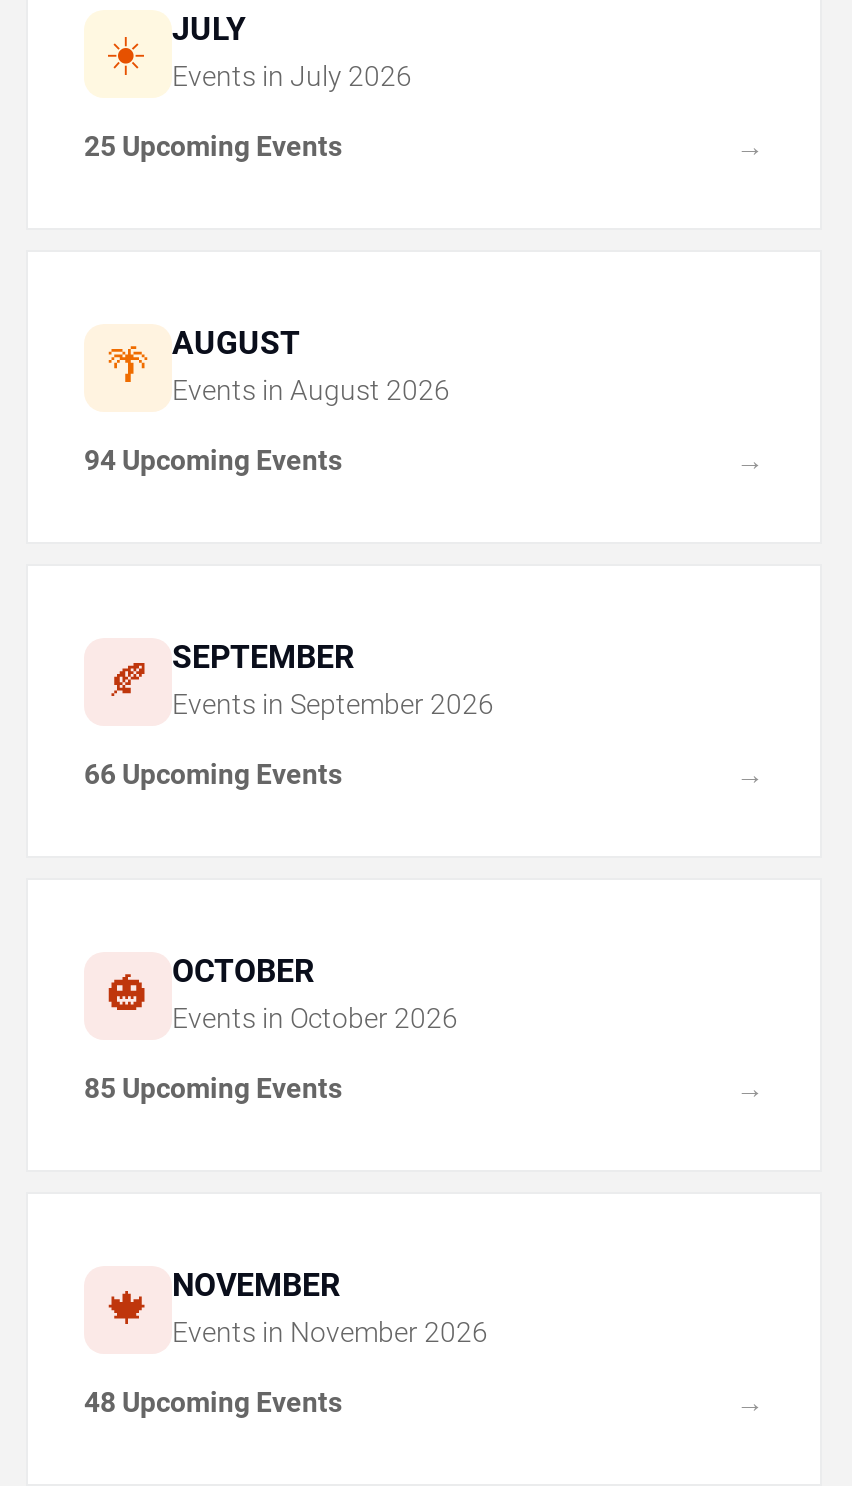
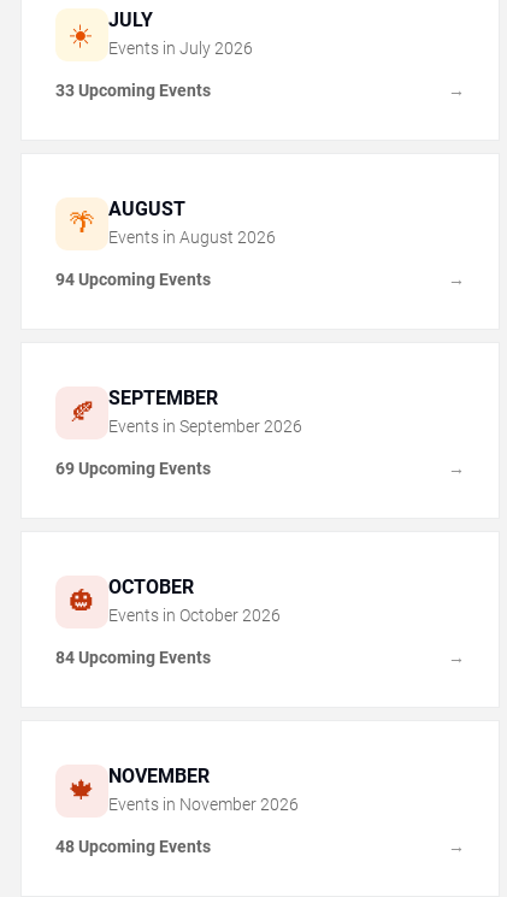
- 25 Upcoming Events
+ 33 Upcoming Events

- 66 Upcoming Events
+ 69 Upcoming Events

- 85 Upcoming Events
+ 84 Upcoming Events
